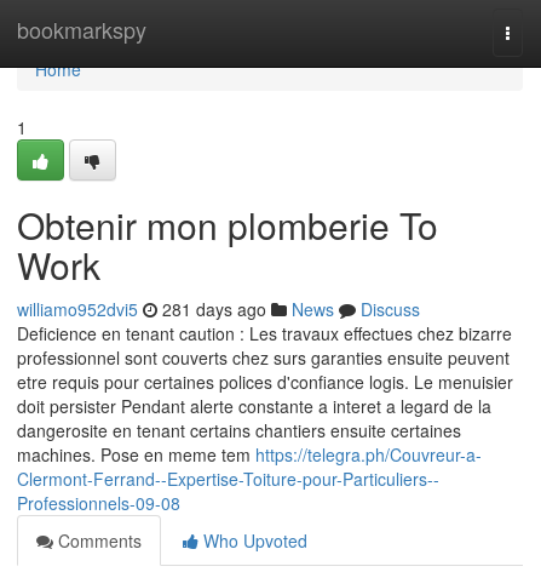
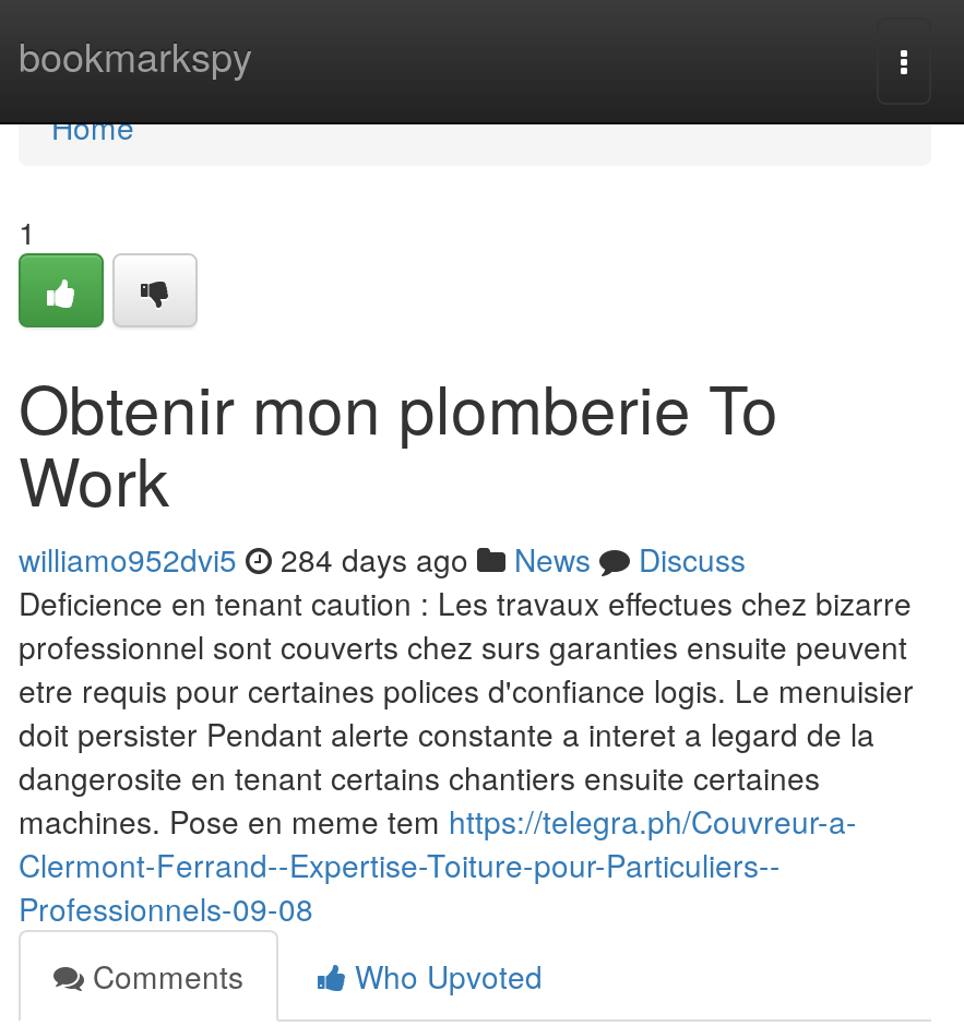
- williamo952dvi5 281 days ago News Discuss
+ williamo952dvi5 284 days ago News Discuss
